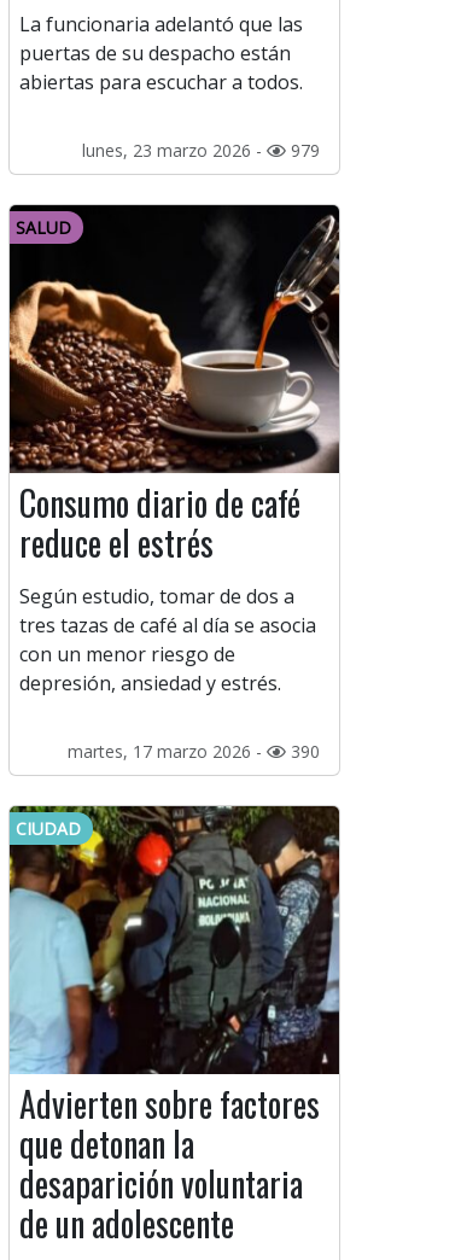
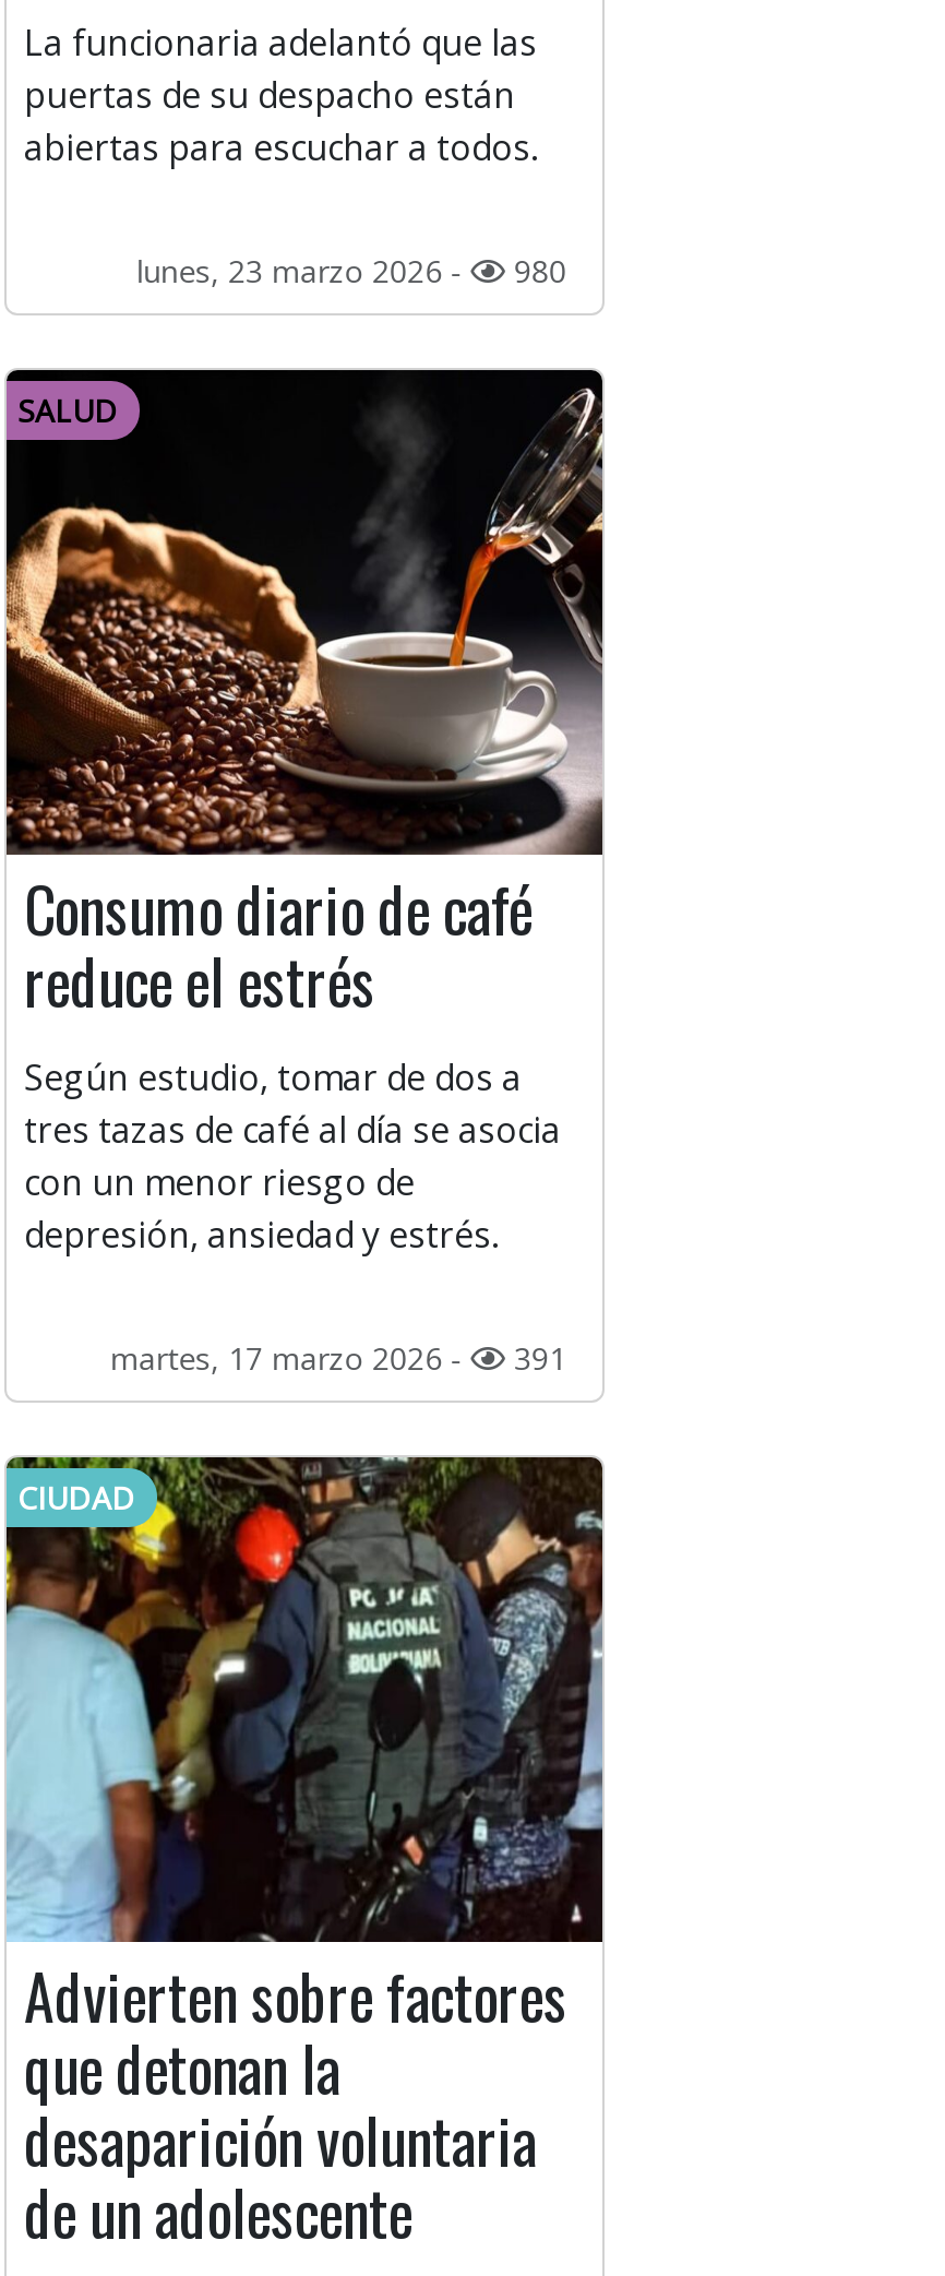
- lunes, 23 marzo 2026 - 979
+ lunes, 23 marzo 2026 - 980

- martes, 17 marzo 2026 - 390
+ martes, 17 marzo 2026 - 391
